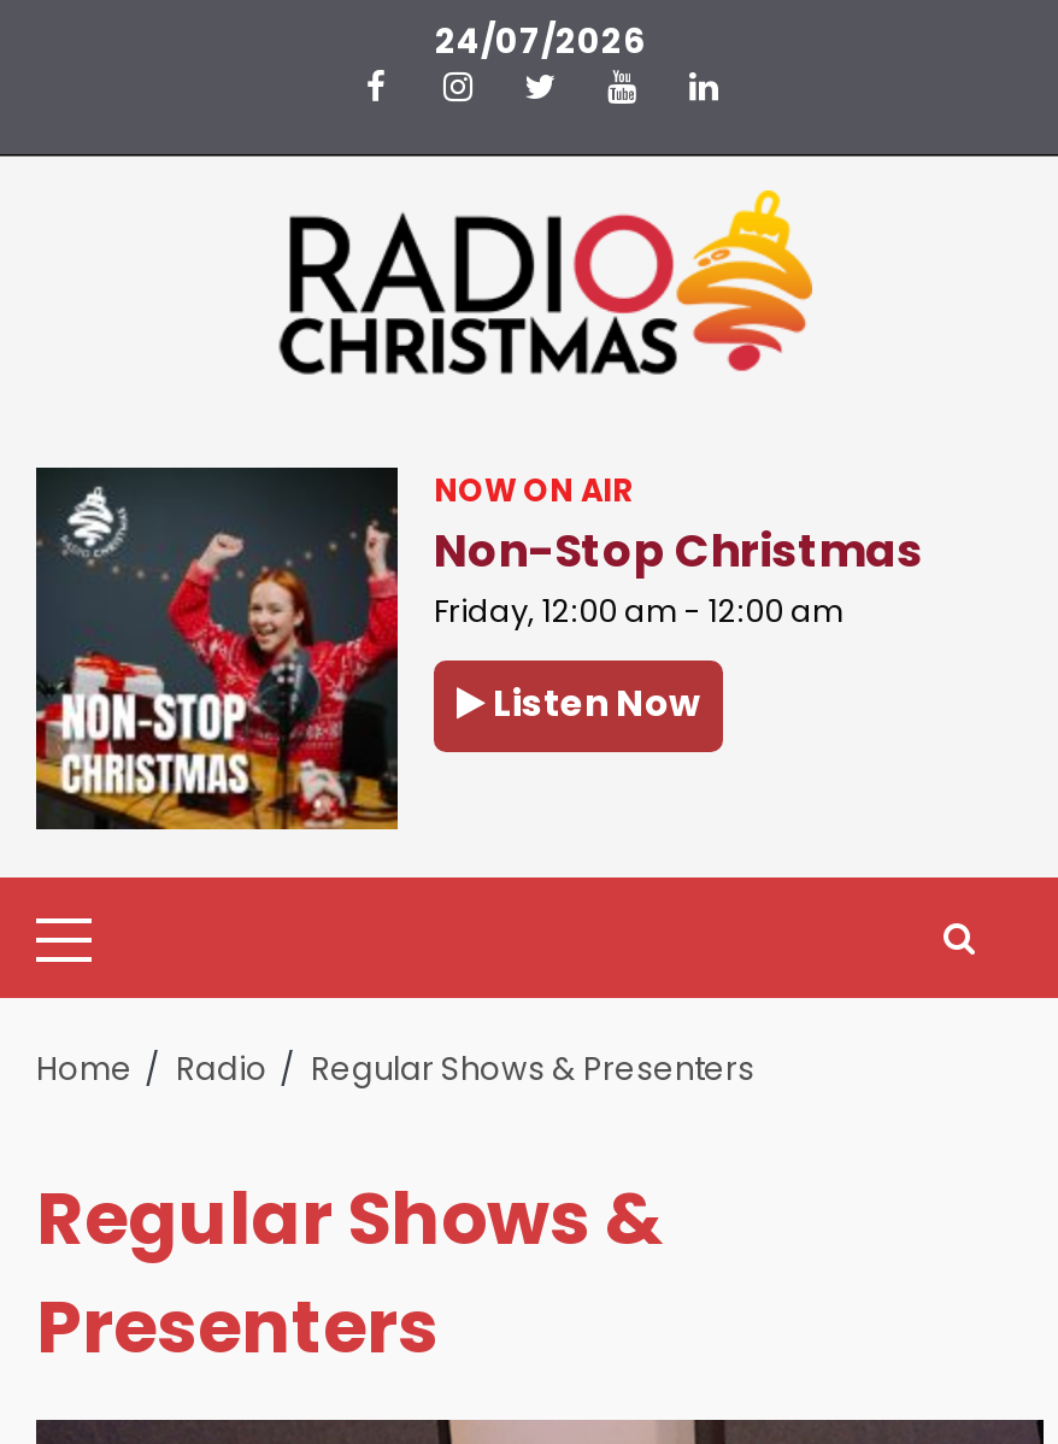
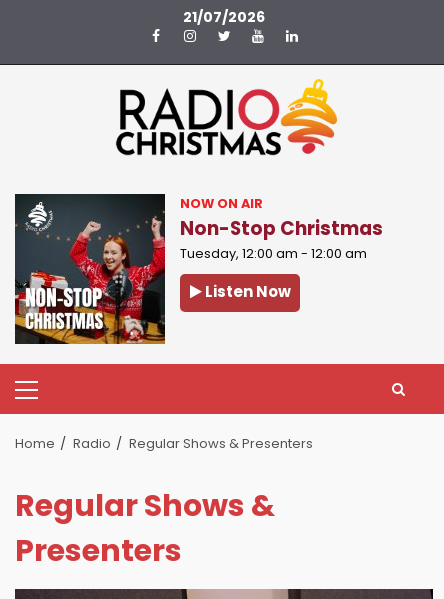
- 24/07/2026
+ 21/07/2026

- Friday, 12:00 am - 12:00 am
+ Tuesday, 12:00 am - 12:00 am
